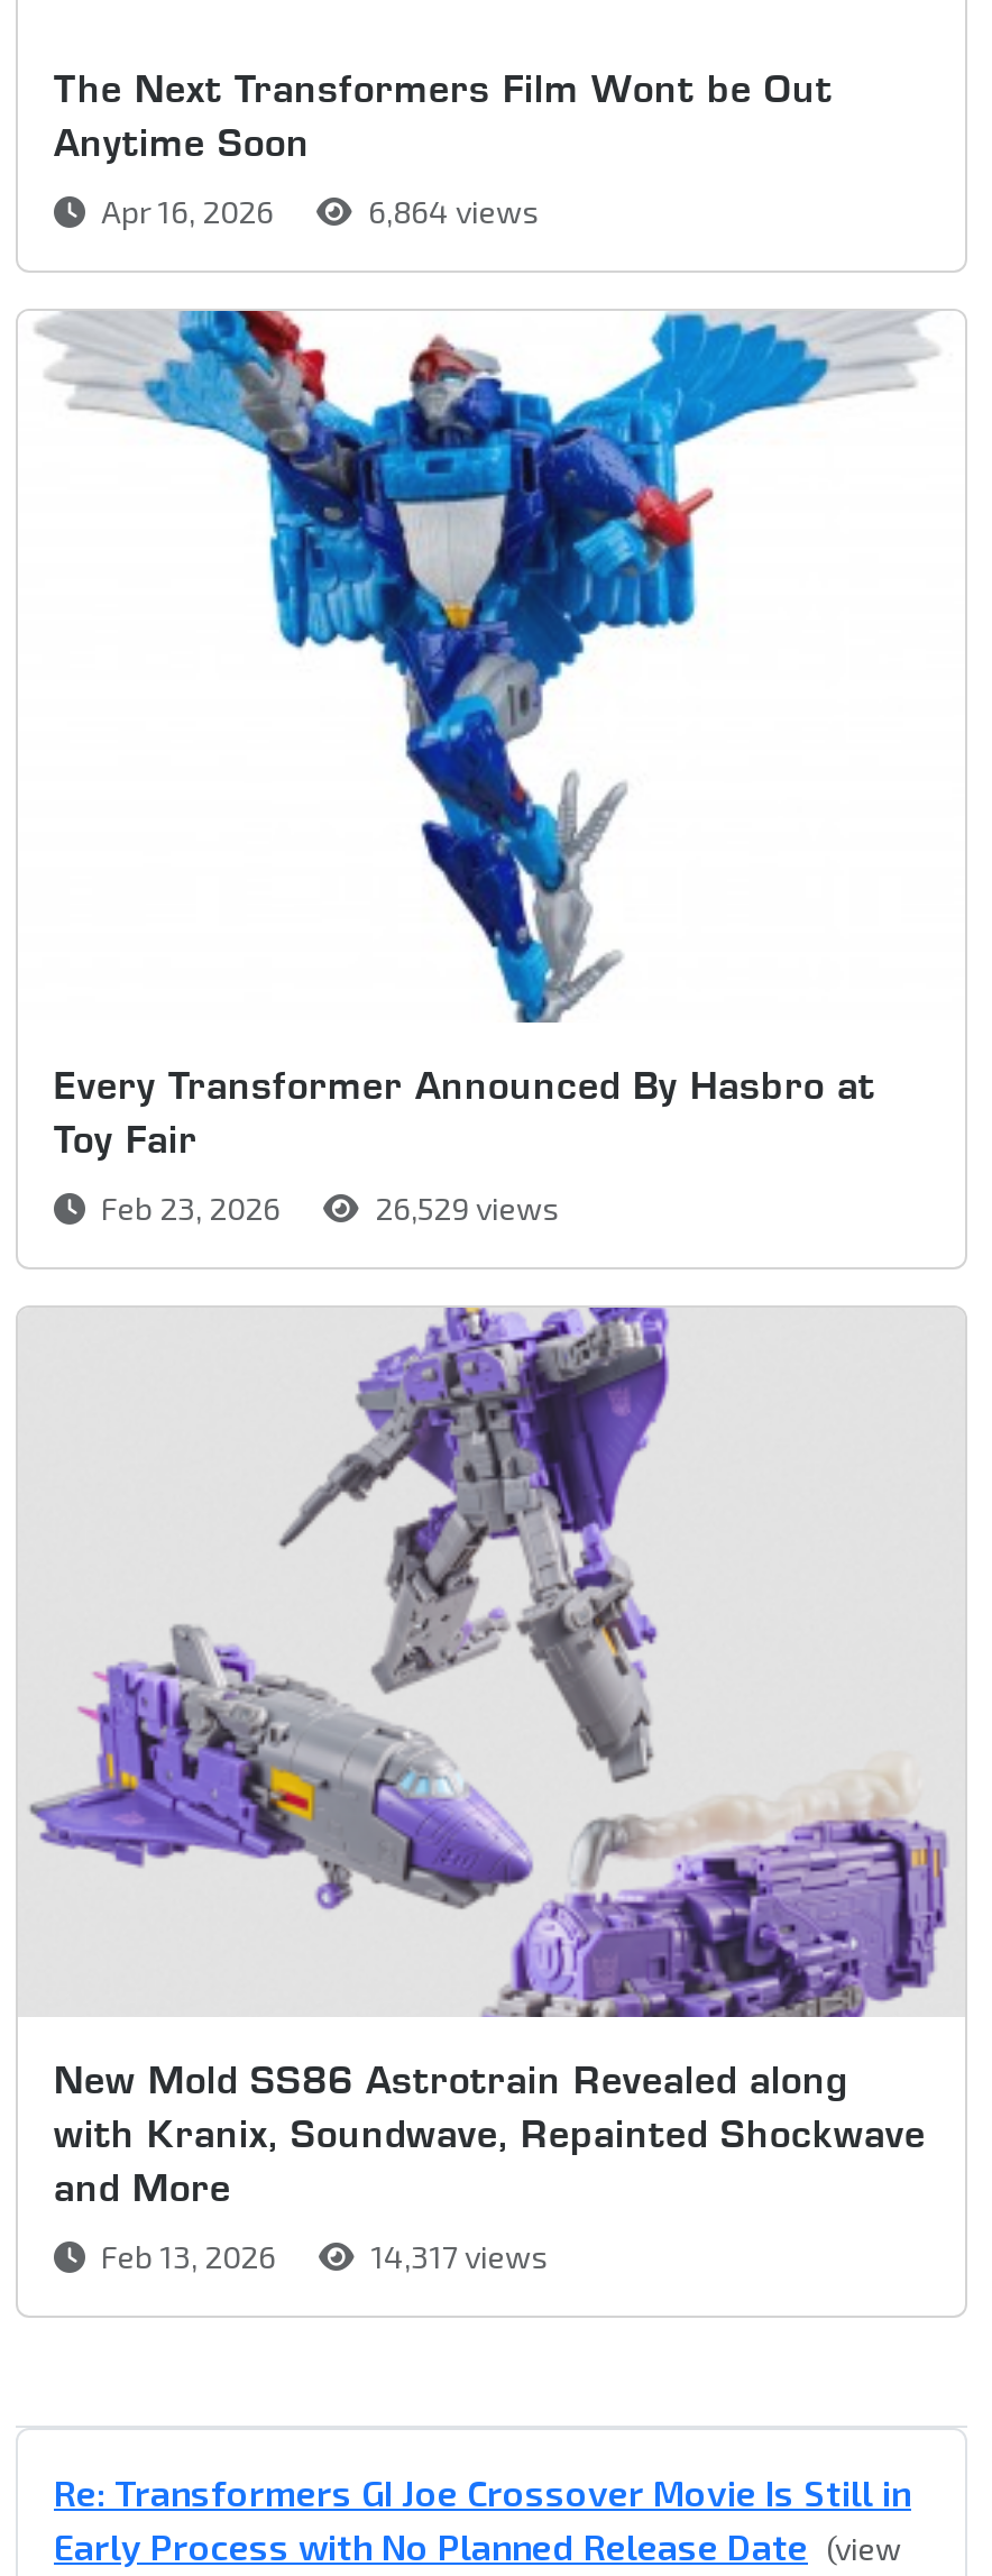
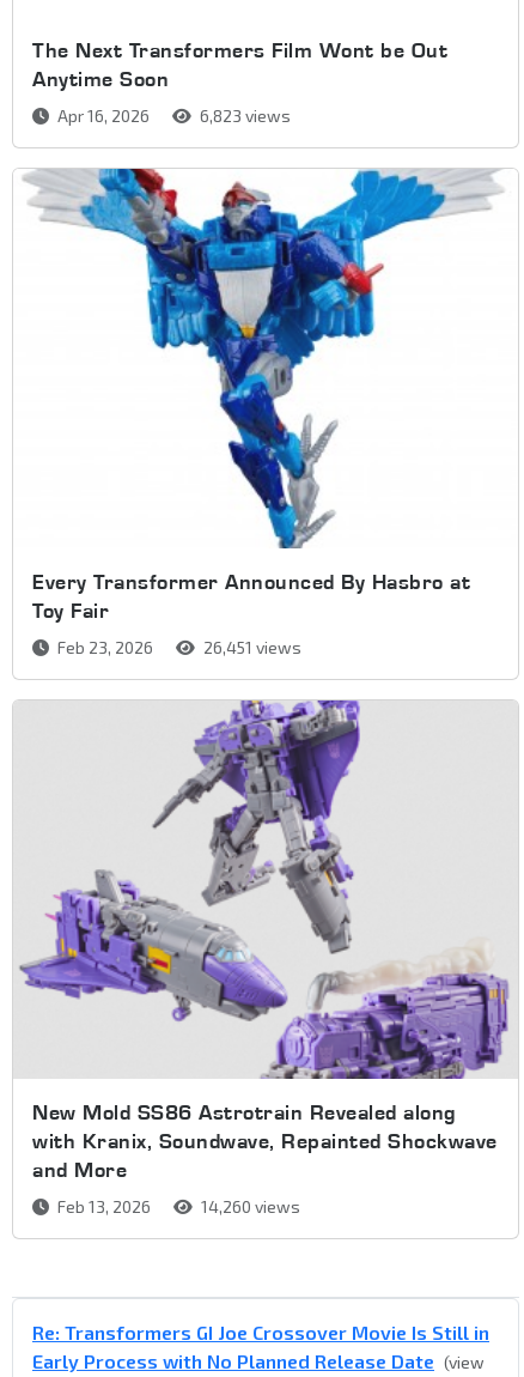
- 6,864 views
+ 6,823 views

- 26,529 views
+ 26,451 views

- 14,317 views
+ 14,260 views
